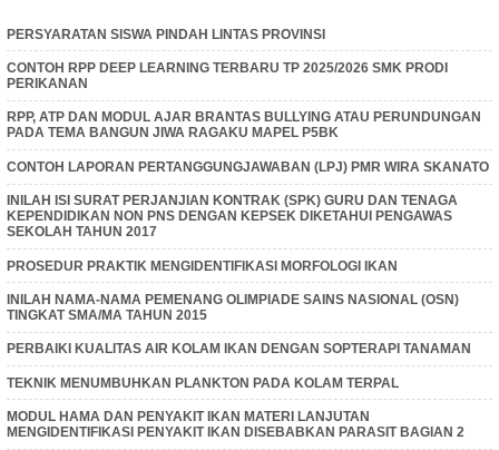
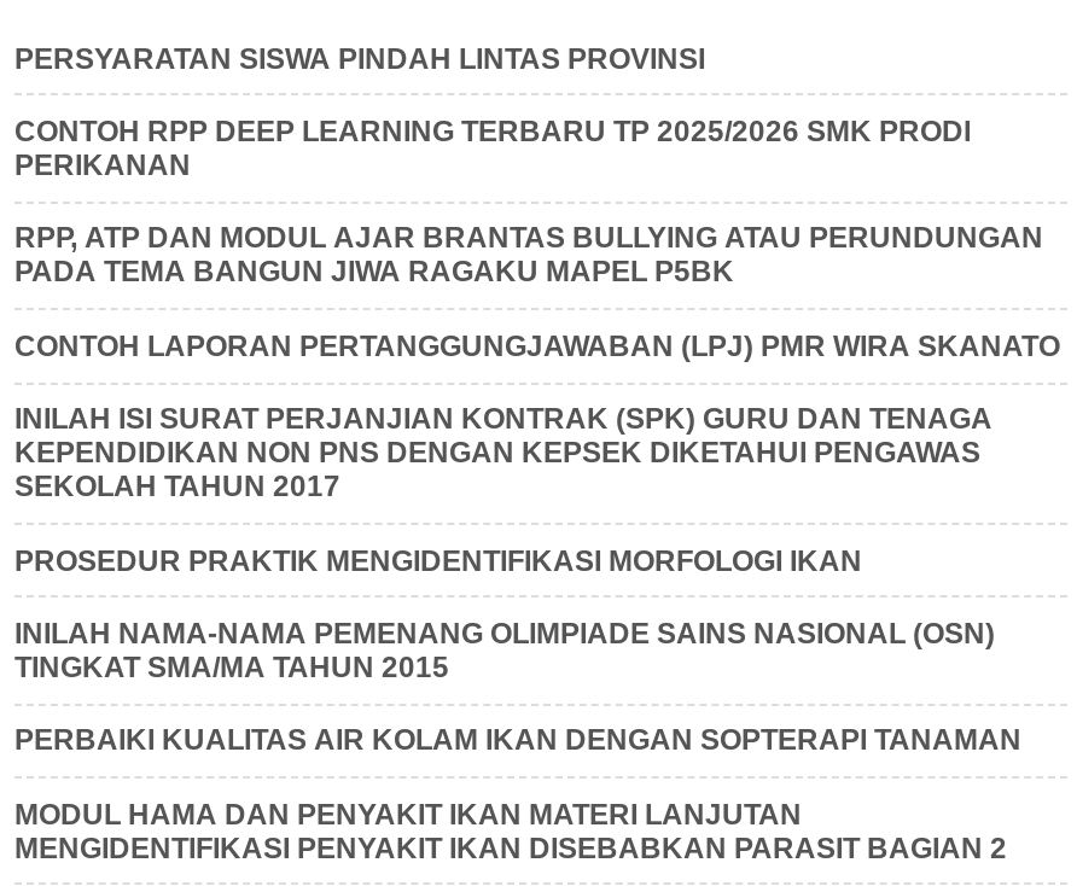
- TEKNIK MENUMBUHKAN PLANKTON PADA KOLAM TERPAL
